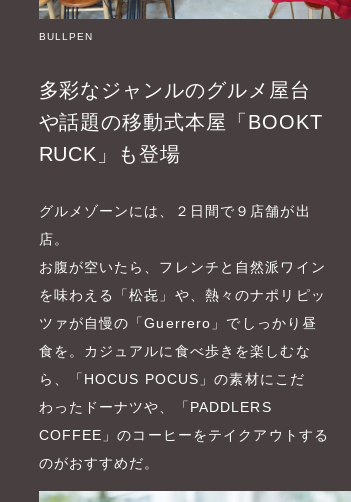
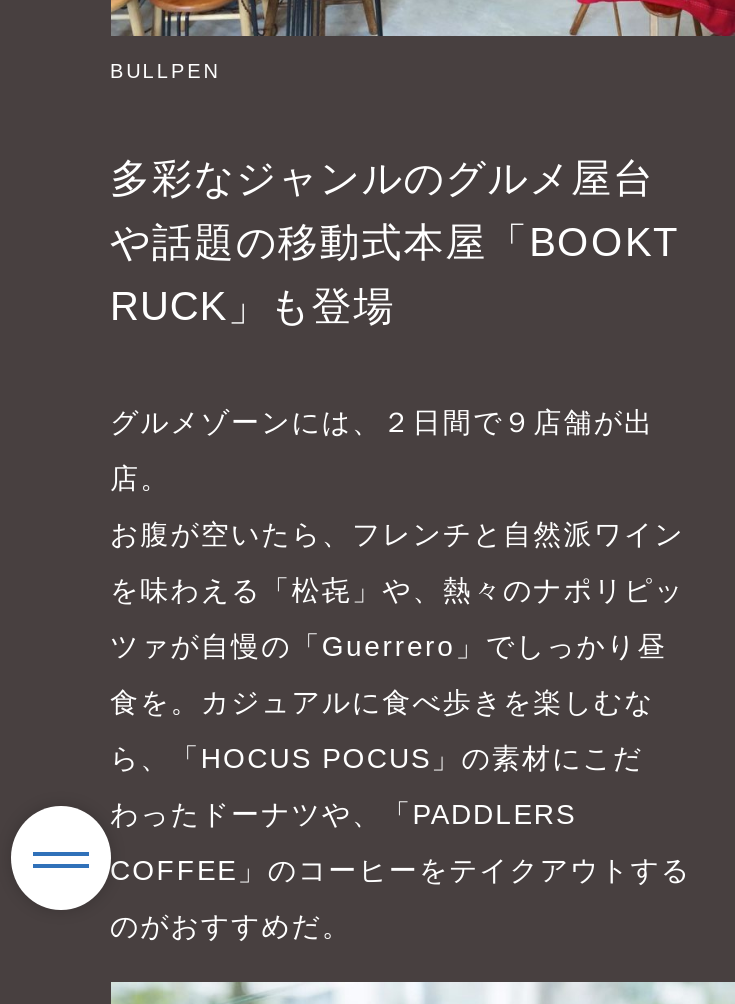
+ [image]
